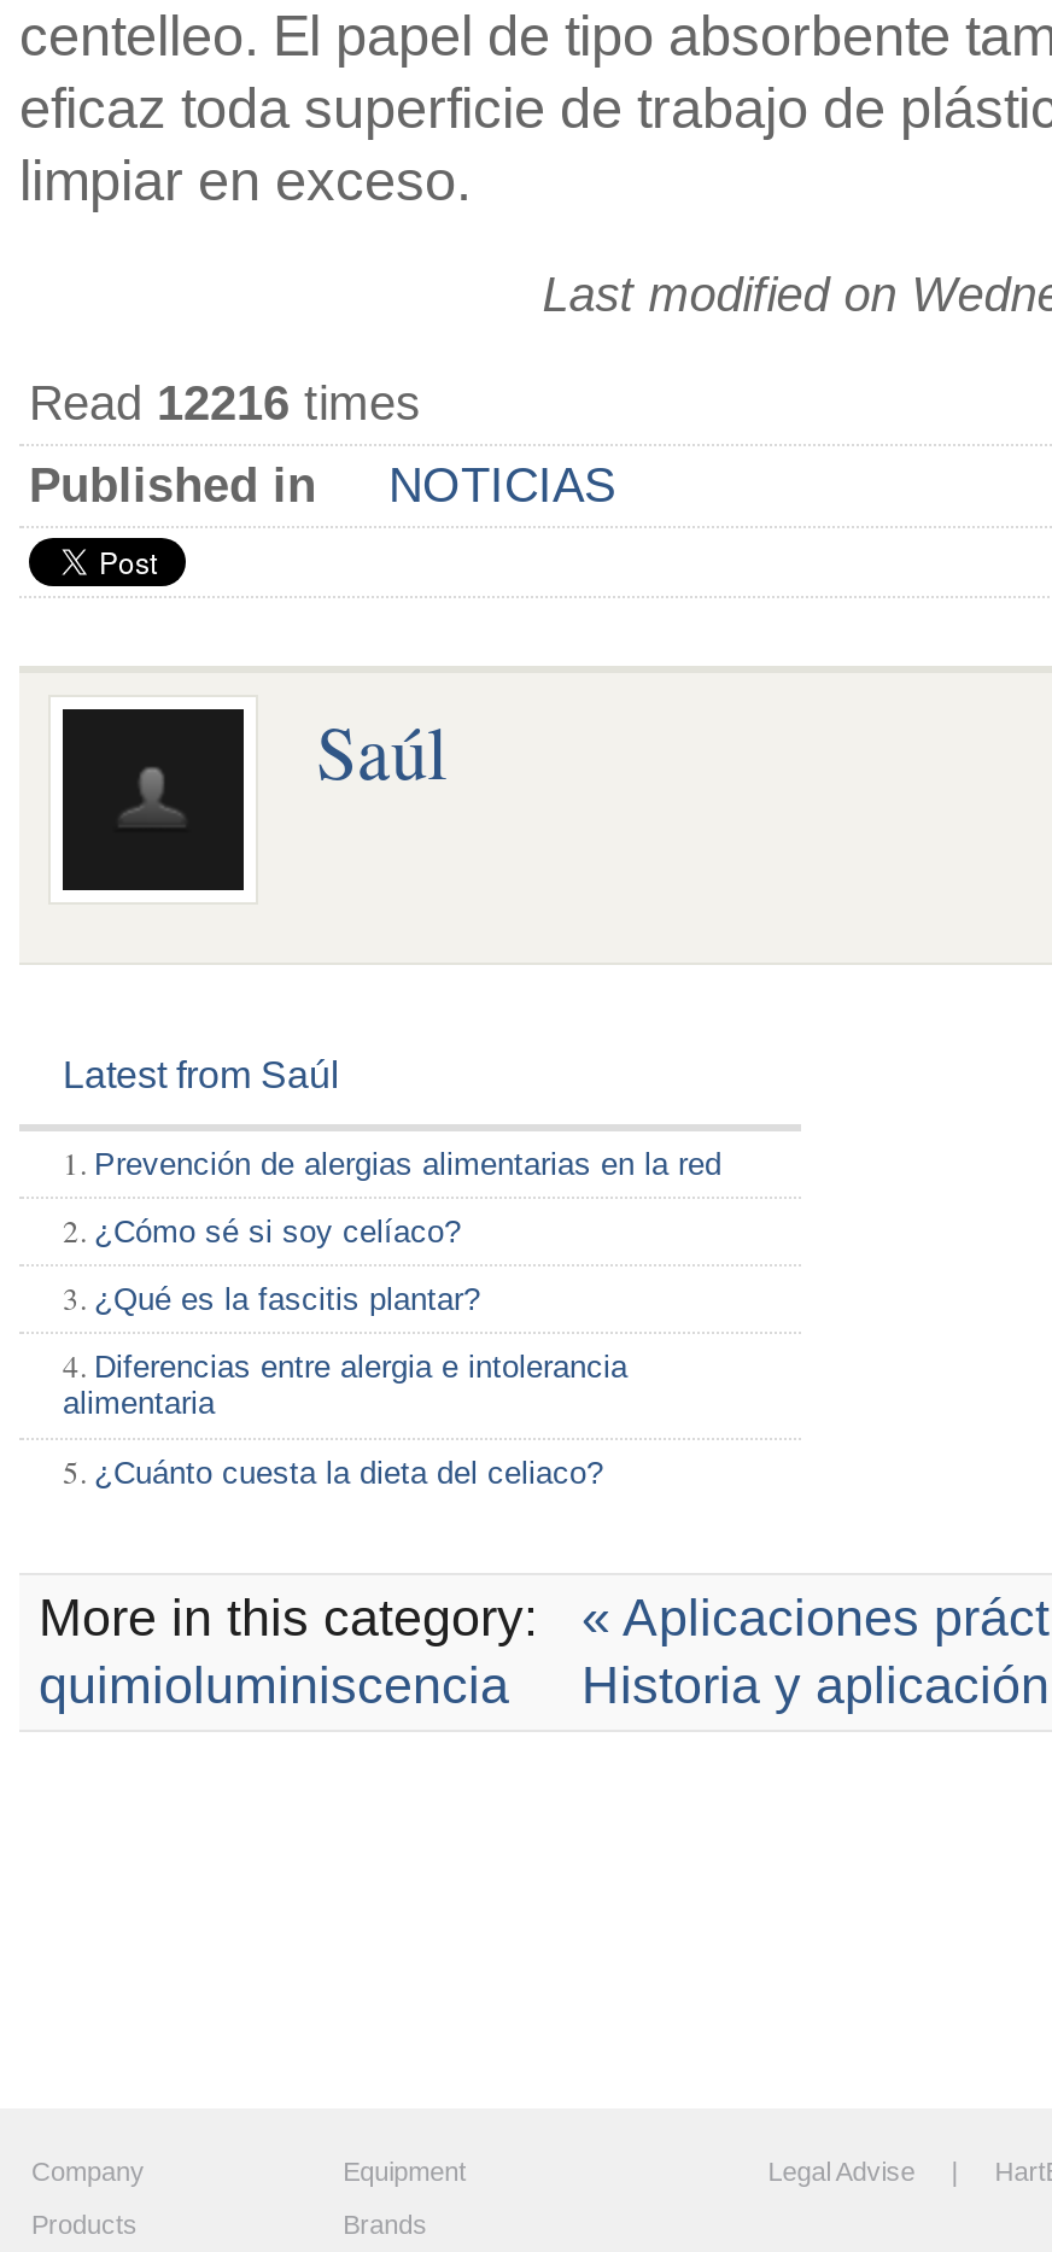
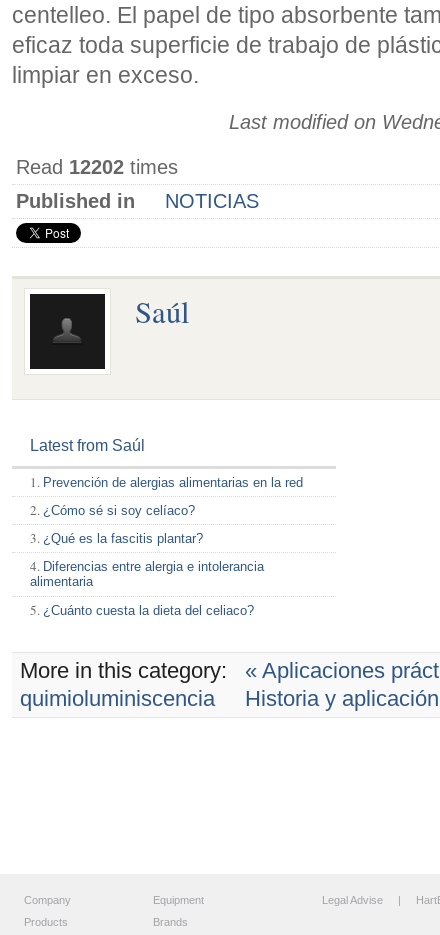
- Read 12216 times
+ Read 12202 times
